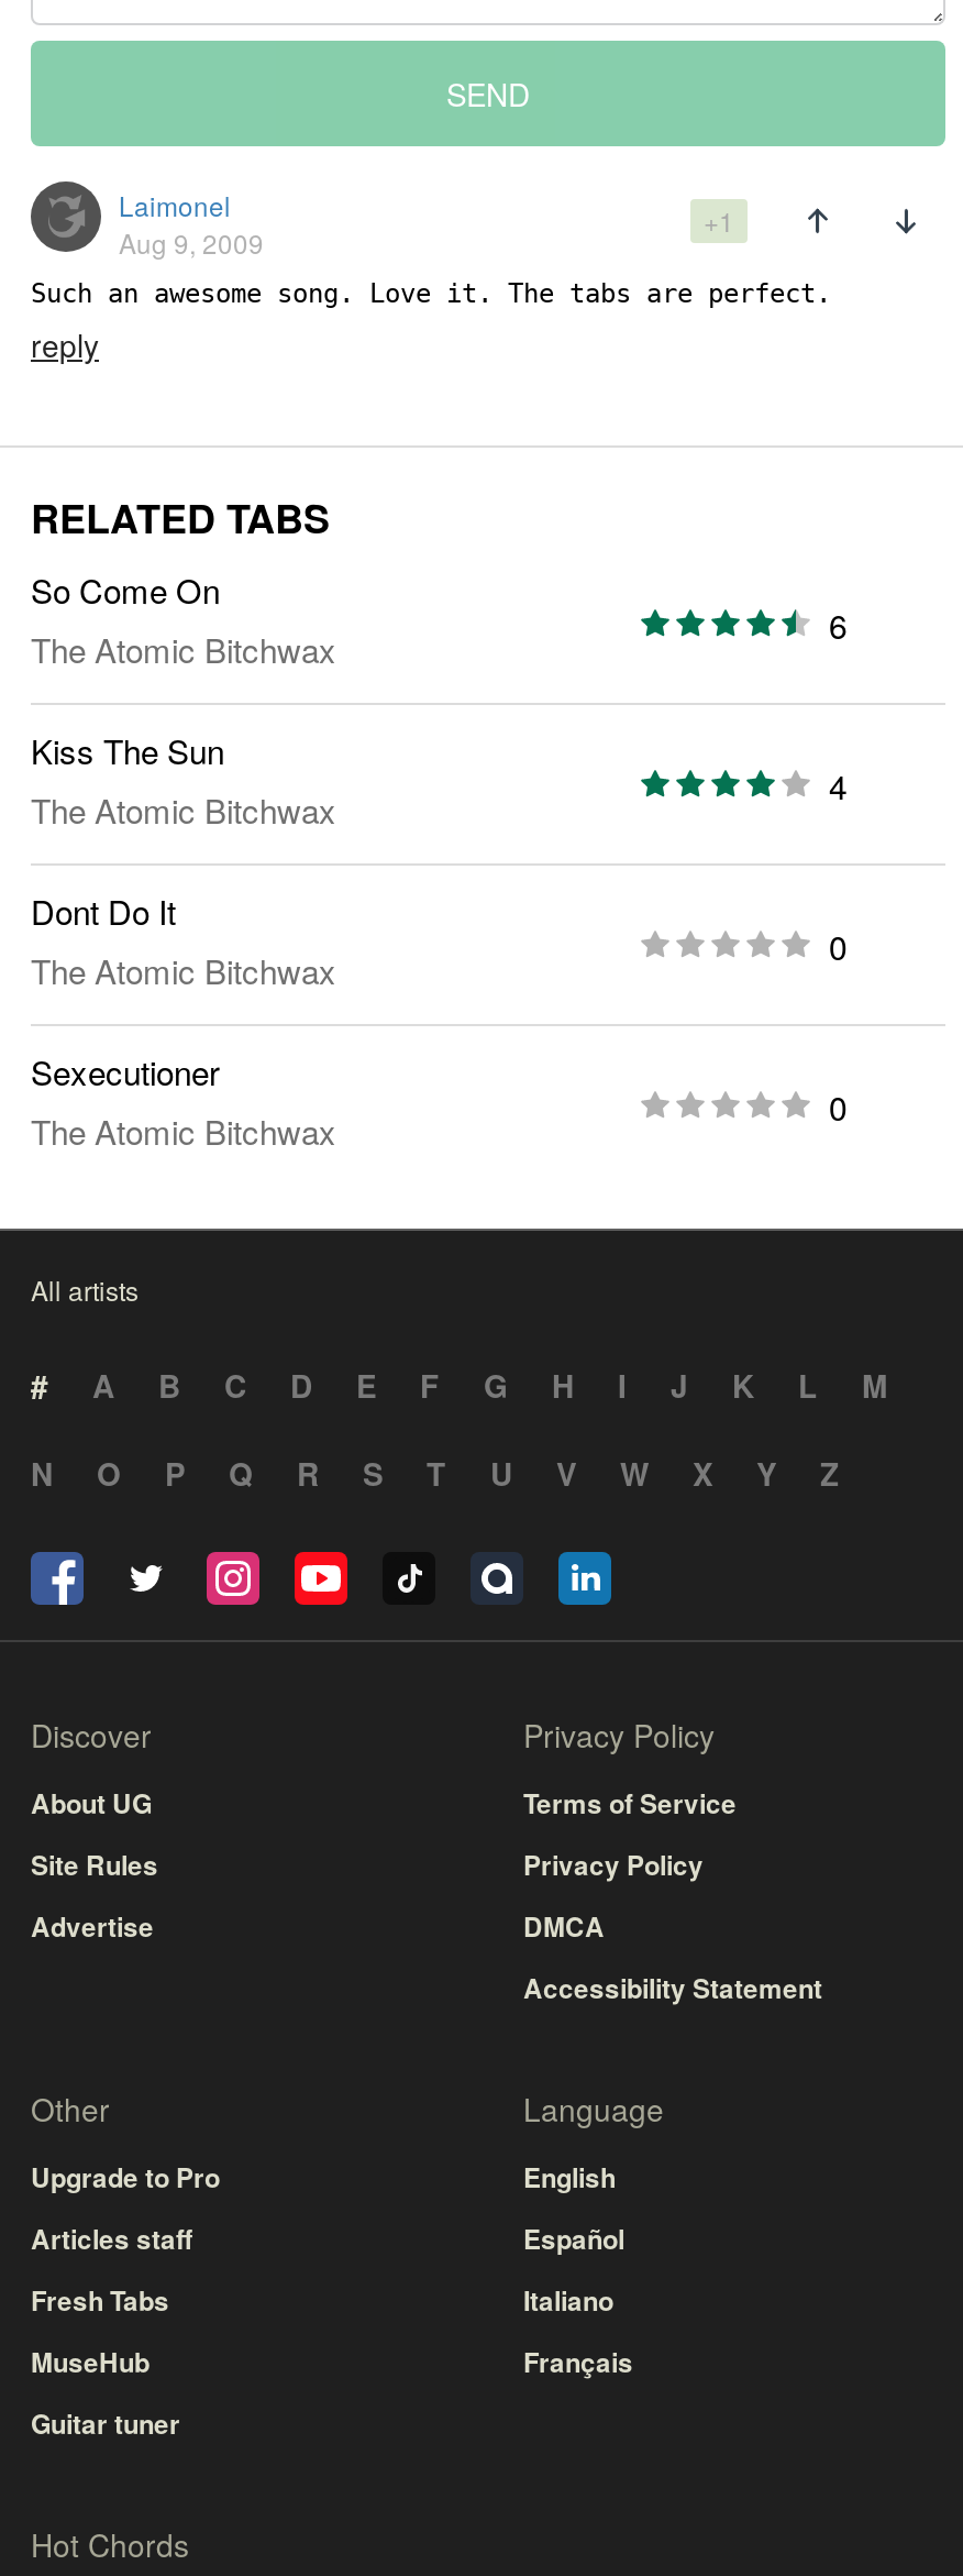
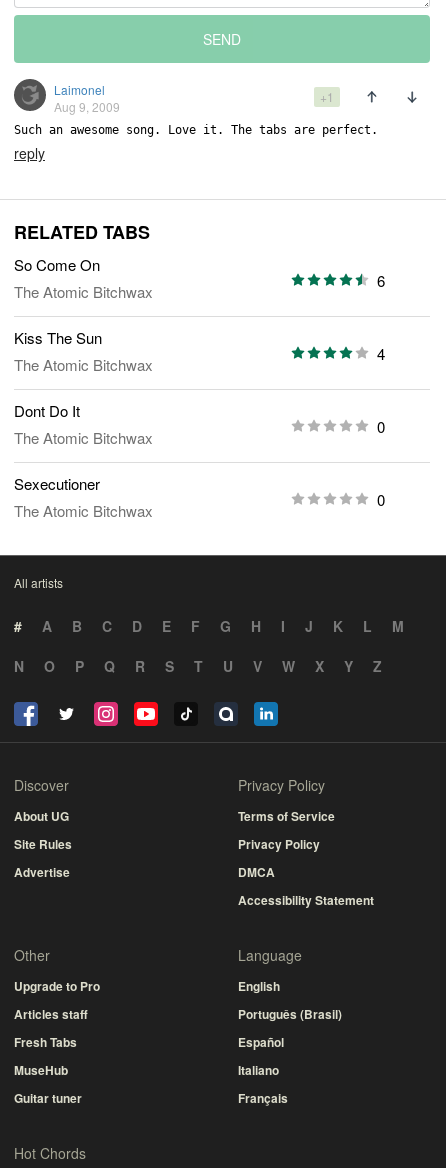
moved down: Español | Italiano | Français

+ Português (Brasil)
